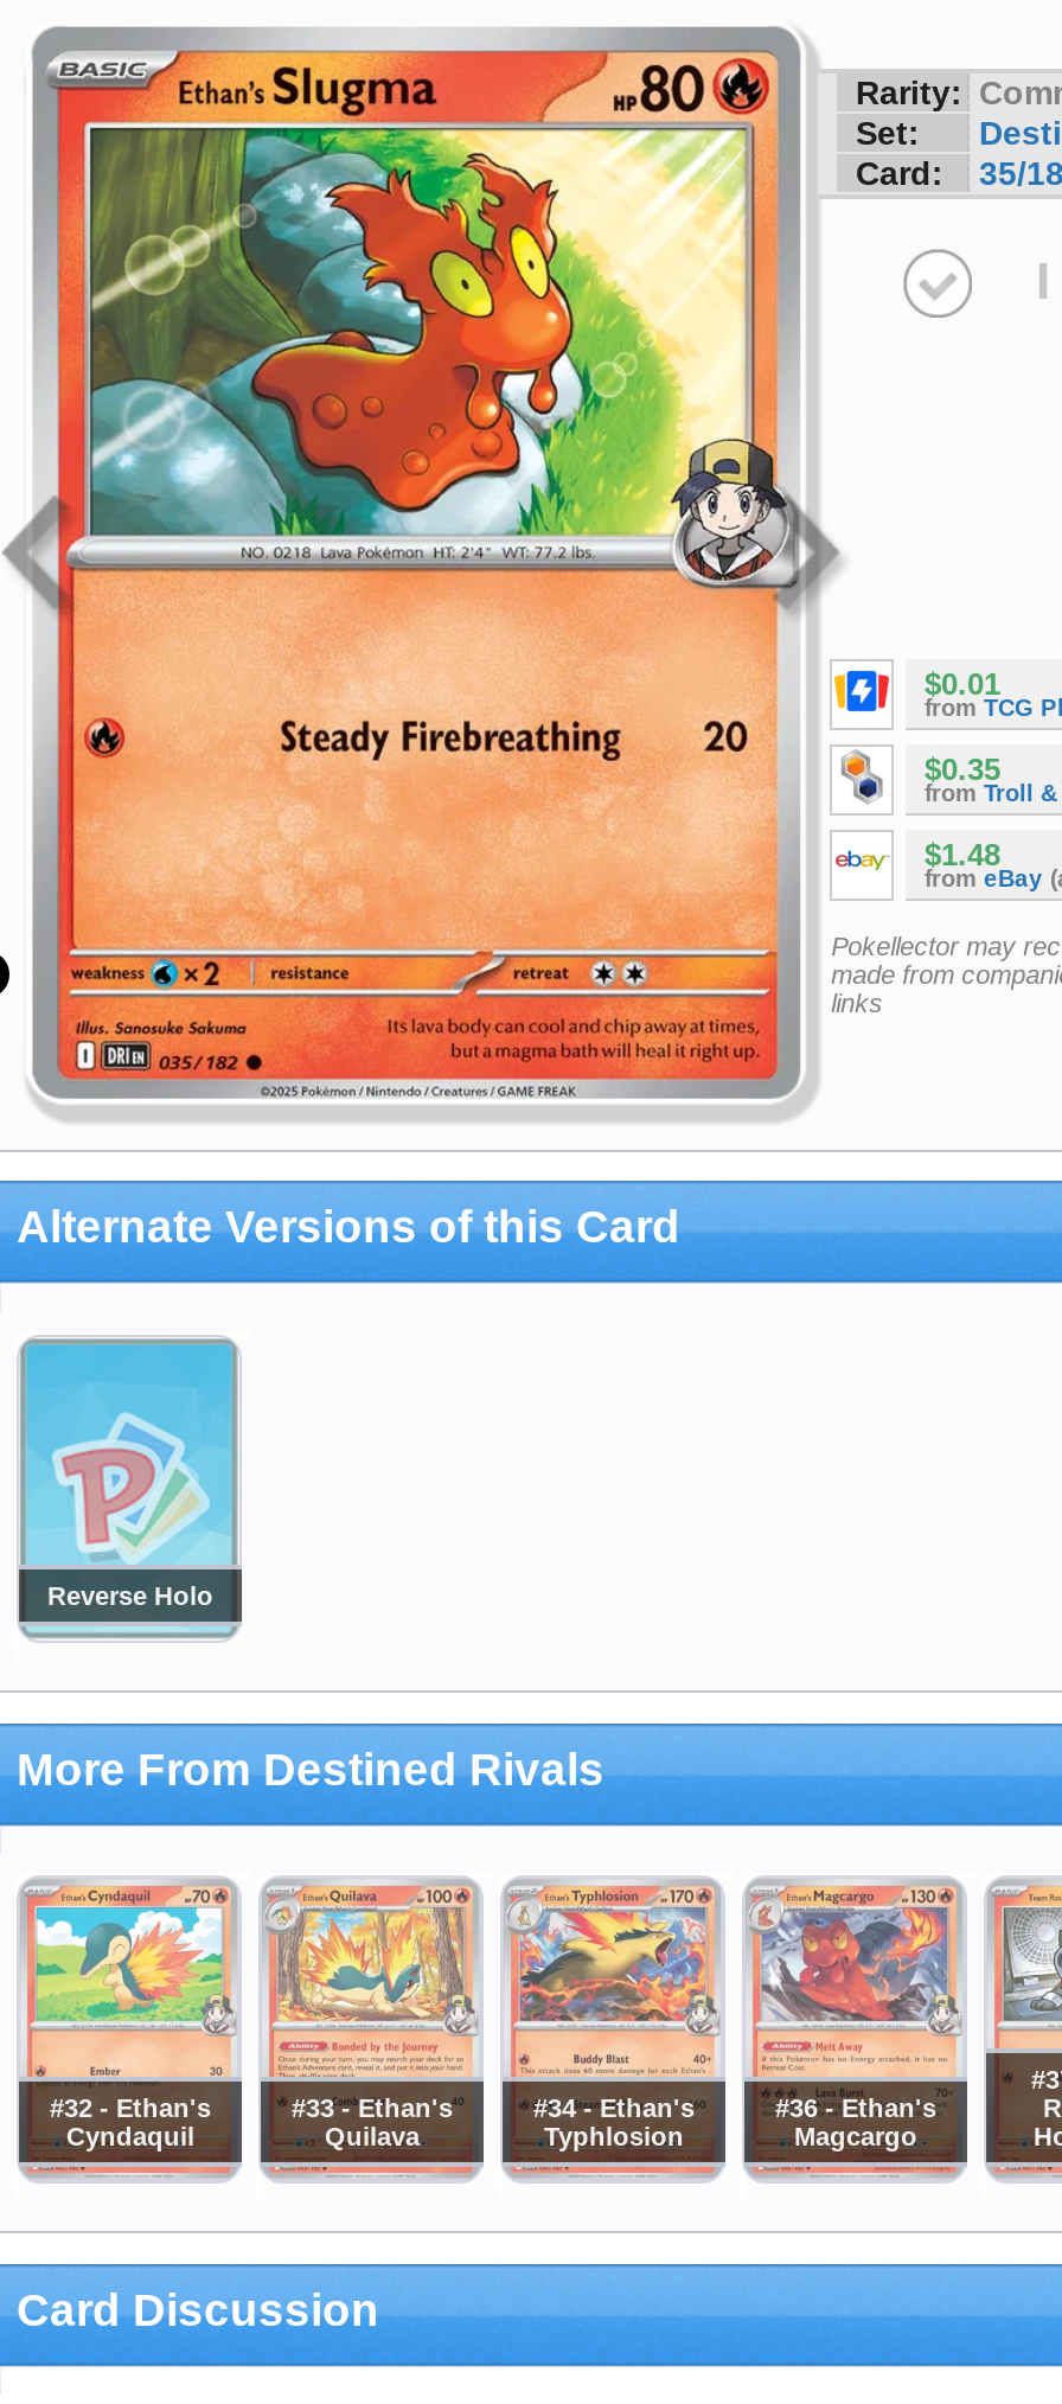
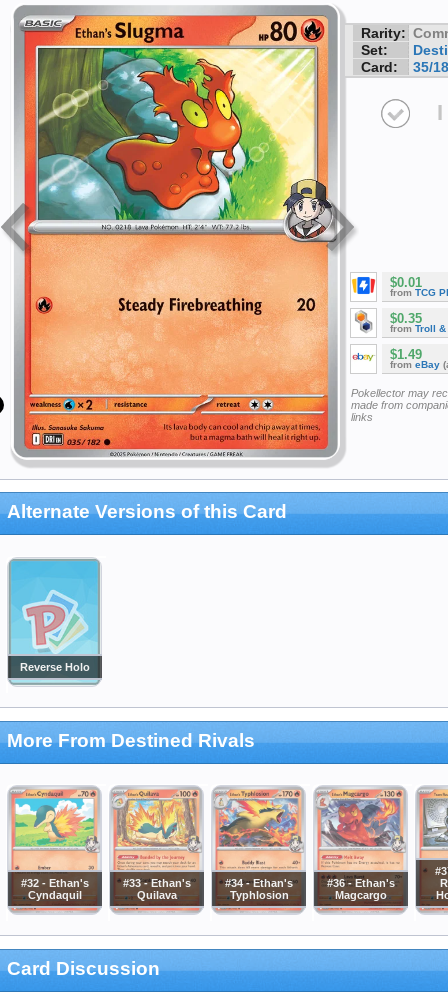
- $1.48
+ $1.49
